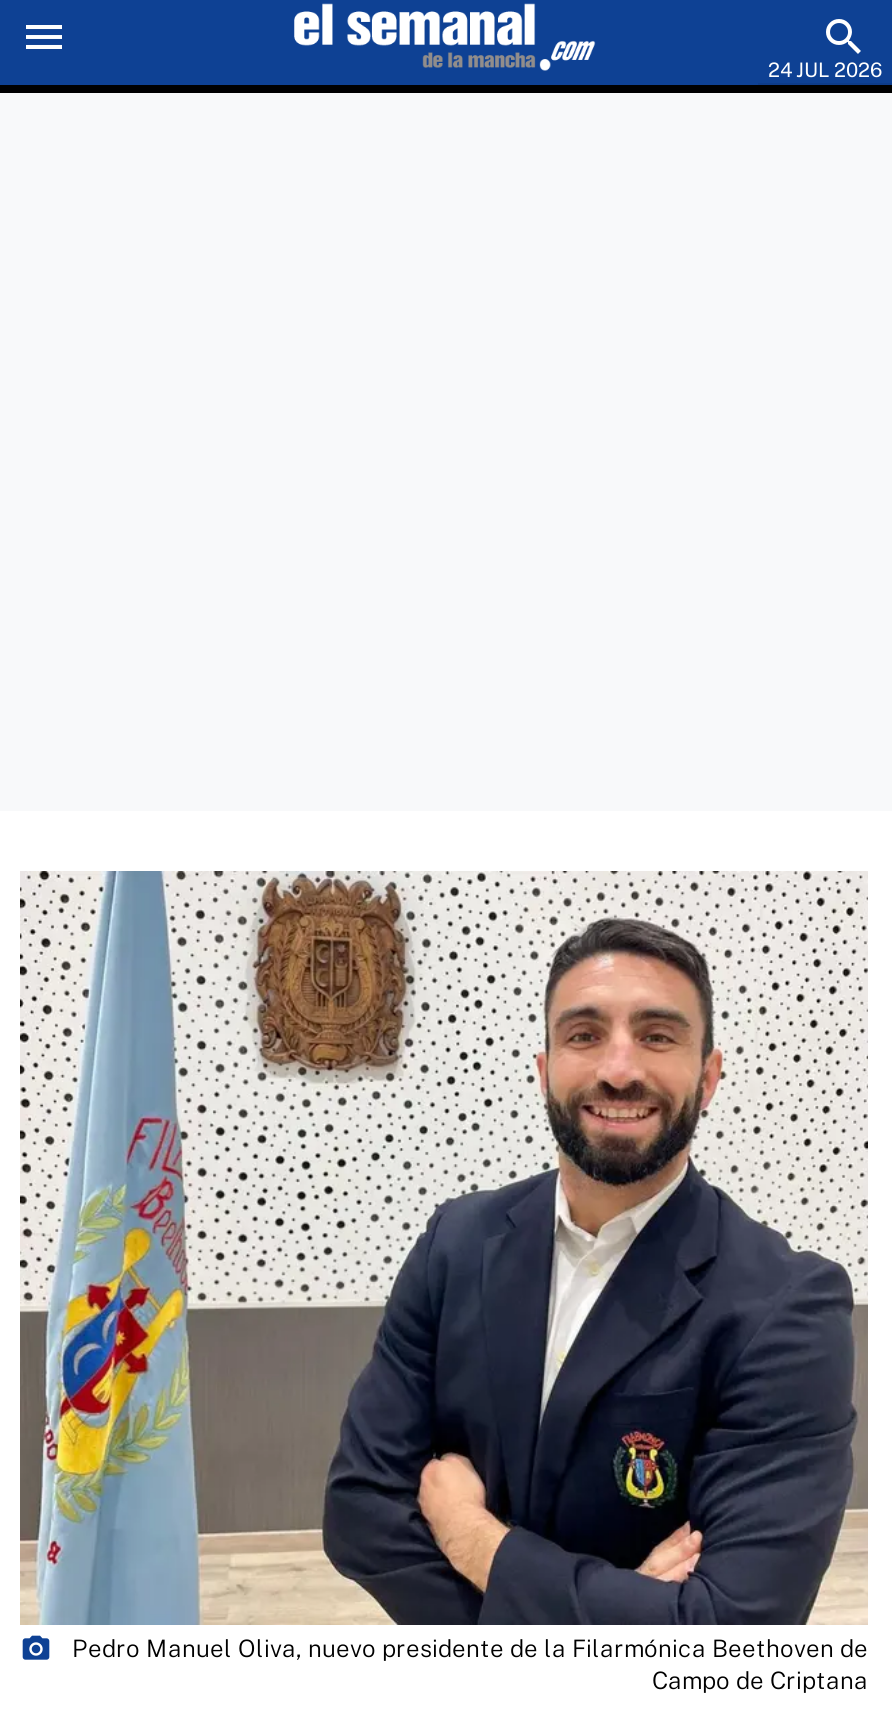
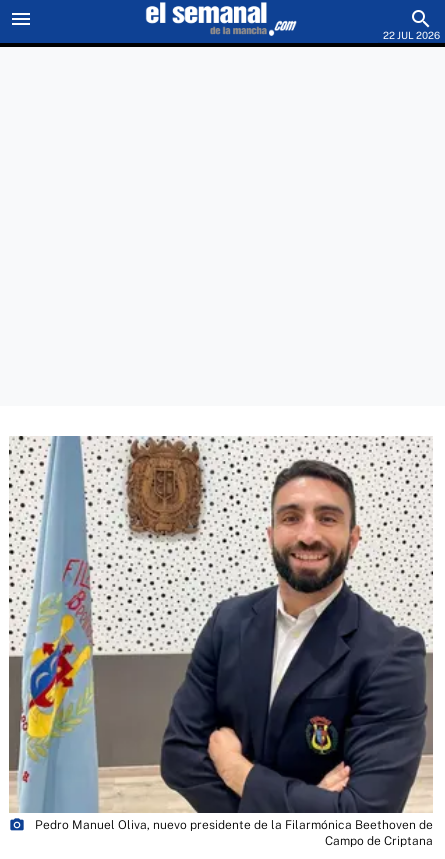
- 24 JUL 2026
+ 22 JUL 2026
